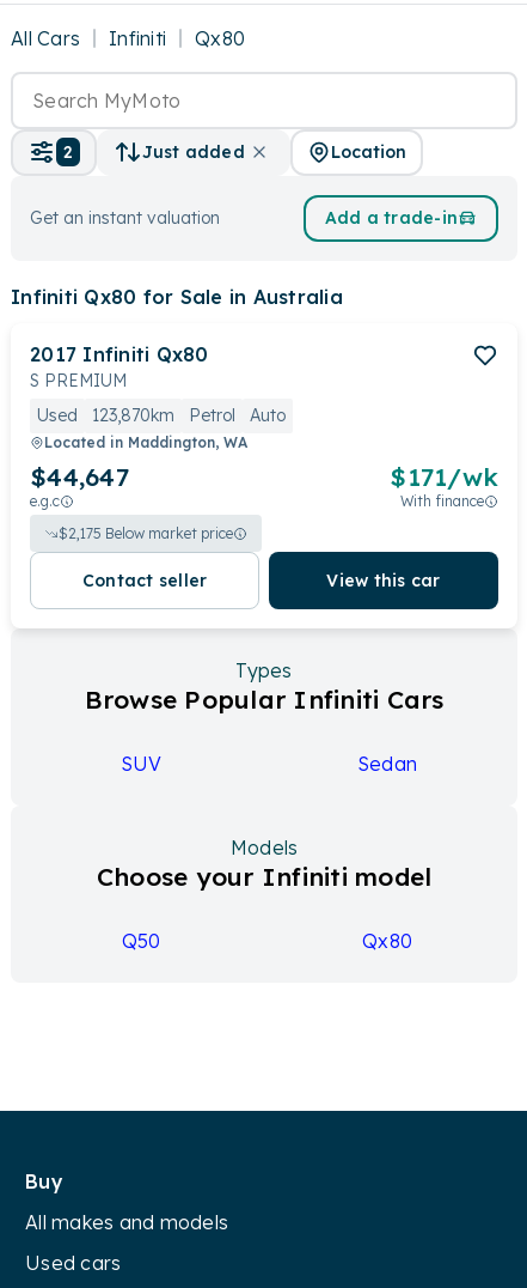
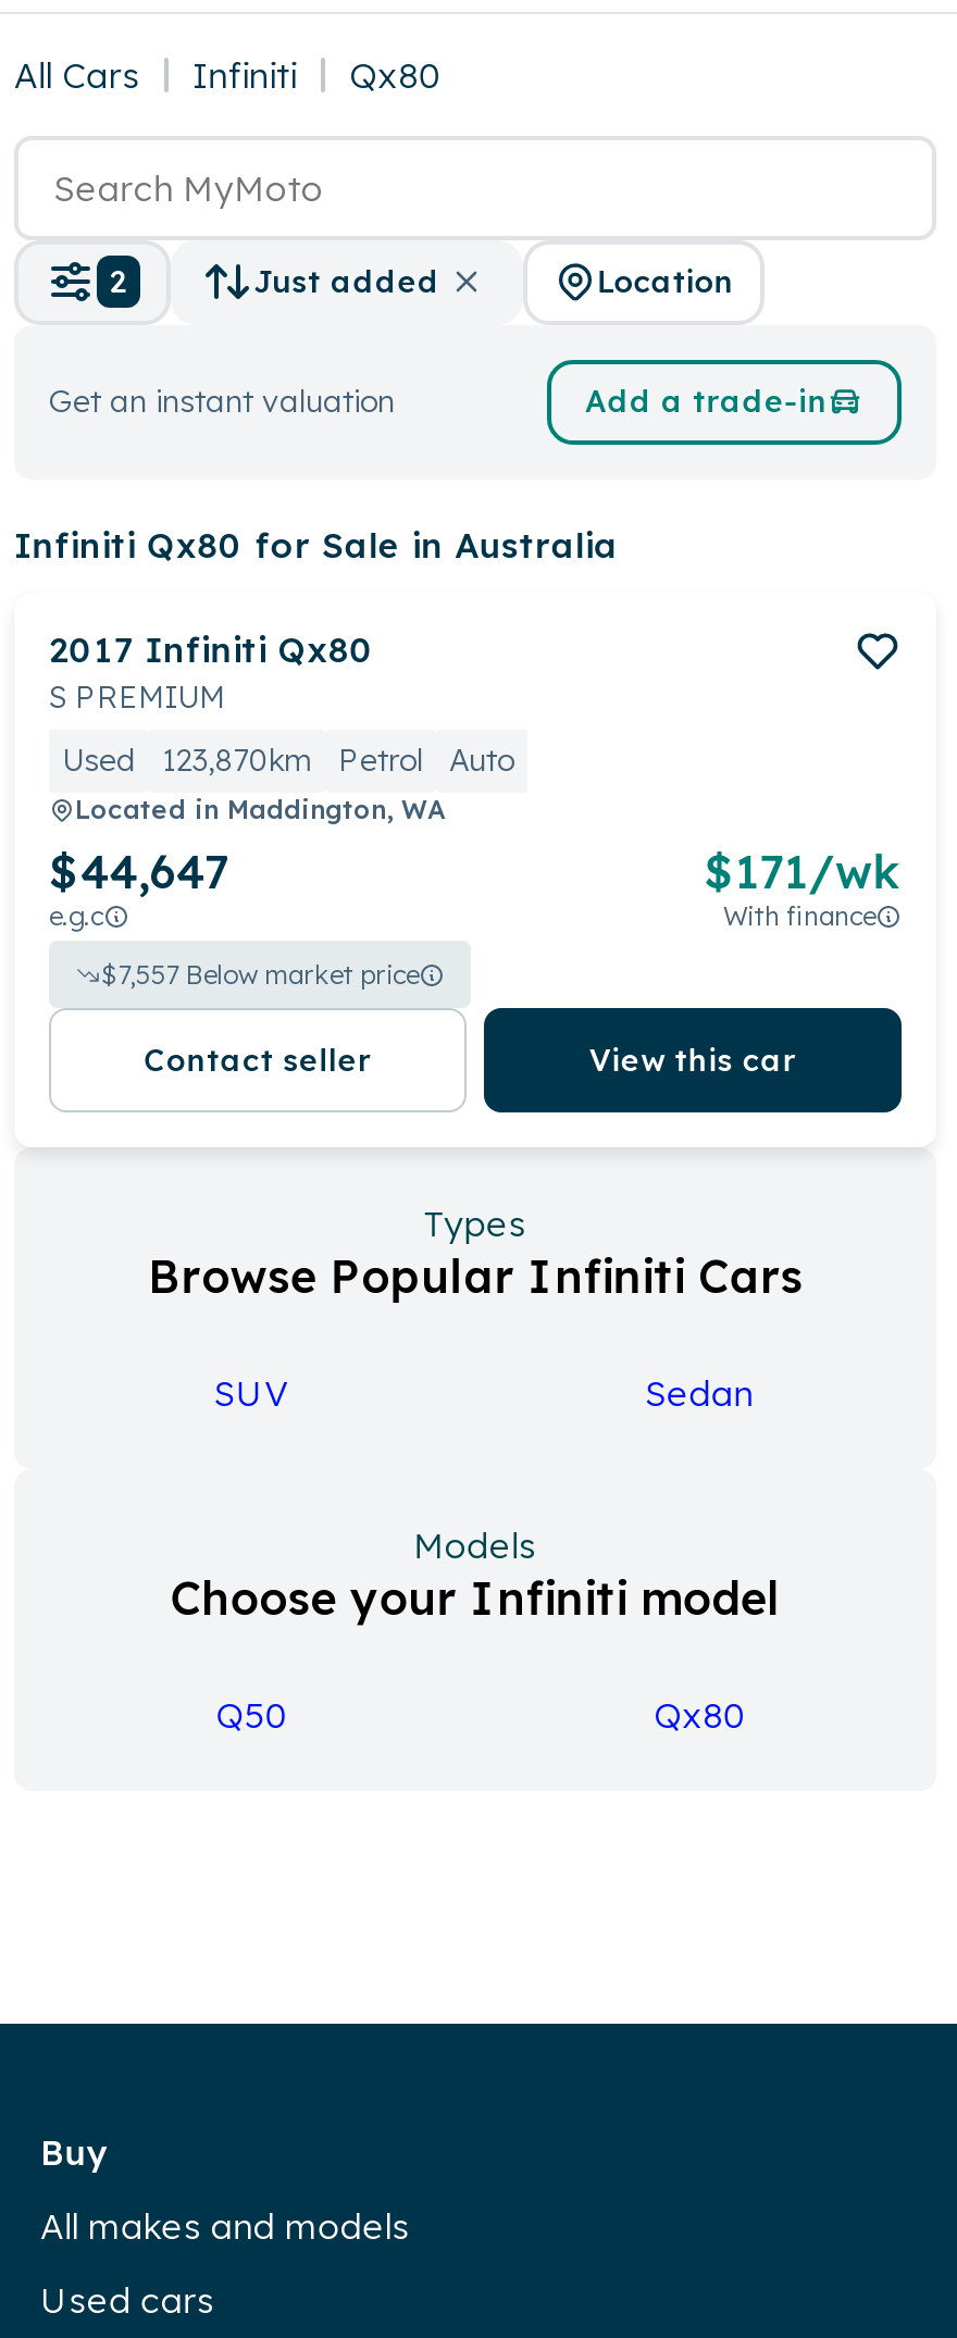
- $2,175 Below market price
+ $7,557 Below market price
